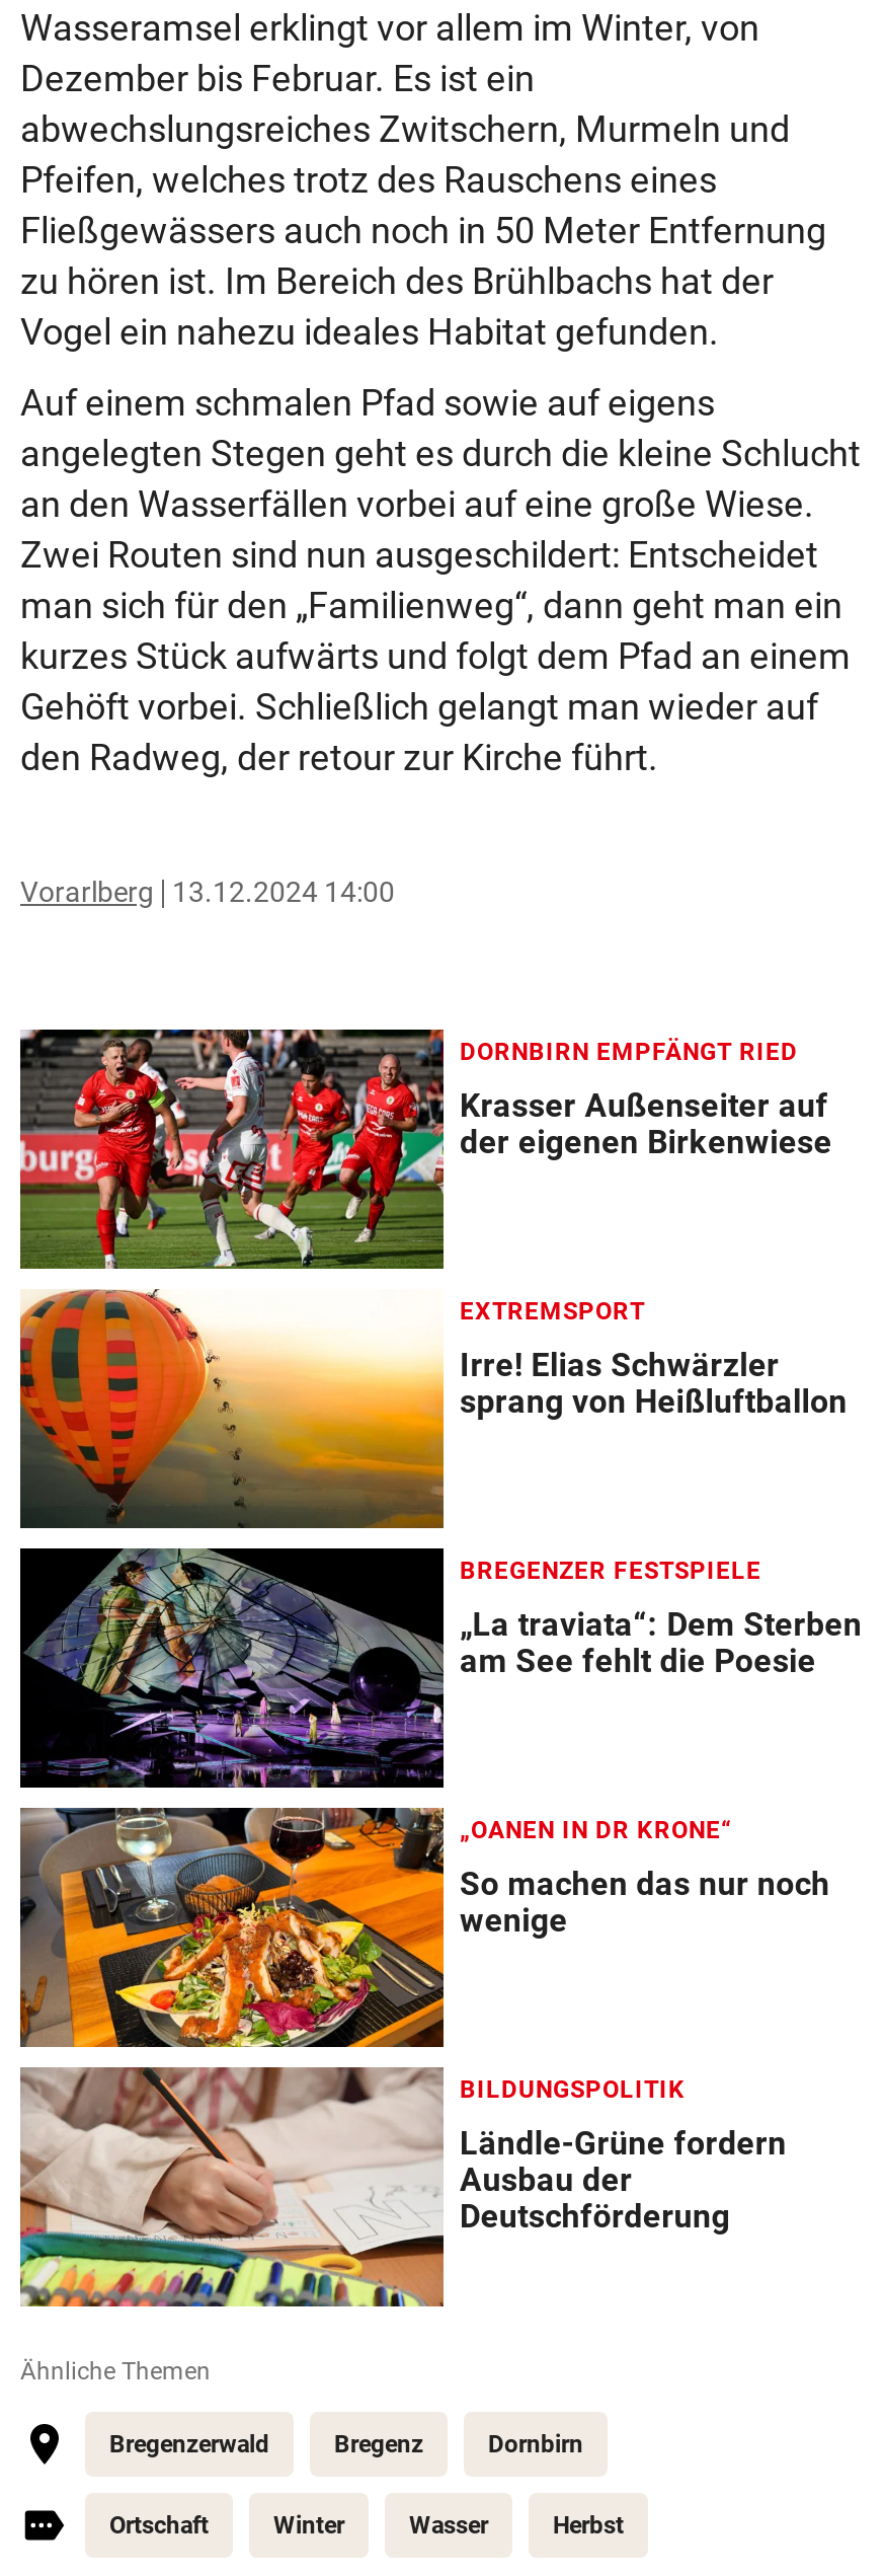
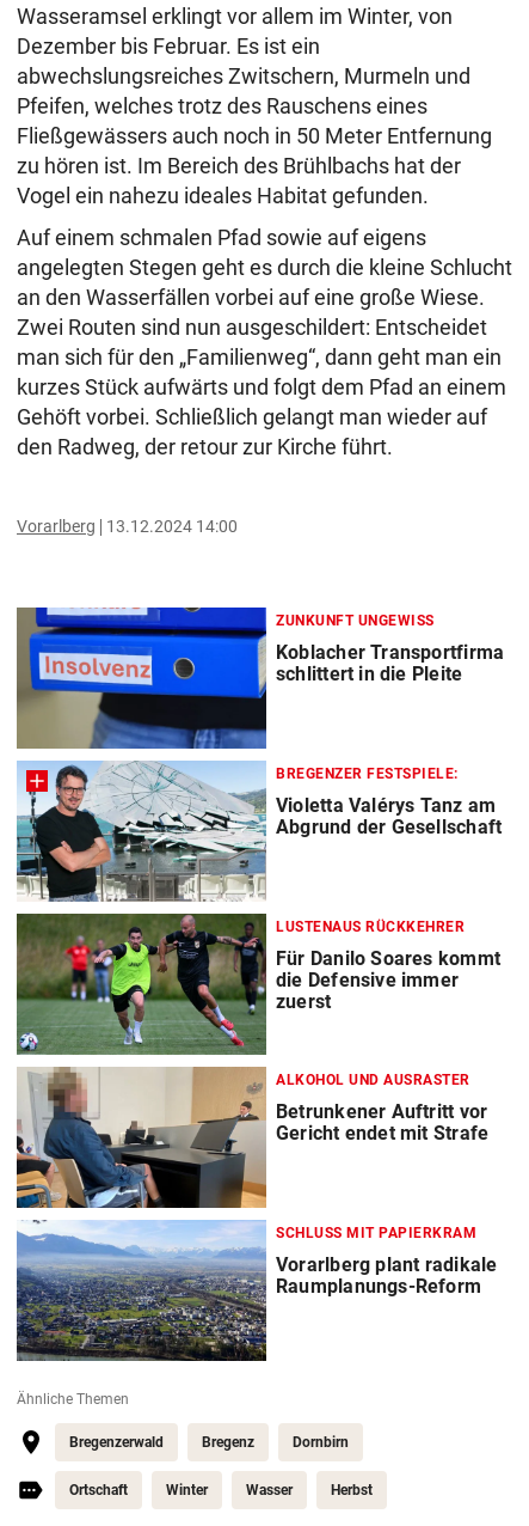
- [image]
- DORNBIRN EMPFÄNGT RIED
+ [image]
+ ZUNKUNFT UNGEWISS

- Krasser Außenseiter auf
- der eigenen Birkenwiese
+ Koblacher Transportfirma
+ schlittert in die Pleite

- [image]
- EXTREMSPORT
+ [image]
+ BREGENZER FESTSPIELE:

- Irre! Elias Schwärzler
- sprang von Heißluftballon
+ Violetta Valérys Tanz am
+ Abgrund der Gesellschaft

- [image]
- BREGENZER FESTSPIELE
+ [image]
+ LUSTENAUS RÜCKKEHRER

- „La traviata“: Dem Sterben
- am See fehlt die Poesie
+ Für Danilo Soares kommt
+ die Defensive immer
+ zuerst

- [image]
- „OANEN IN DR KRONE“
+ [image]
+ ALKOHOL UND AUSRASTER

- So machen das nur noch
- wenige
+ Betrunkener Auftritt vor
+ Gericht endet mit Strafe

- [image]
- BILDUNGSPOLITIK
+ [image]
+ SCHLUSS MIT PAPIERKRAM

- Ländle-Grüne fordern
- Ausbau der
- Deutschförderung
+ Vorarlberg plant radikale
+ Raumplanungs-Reform
